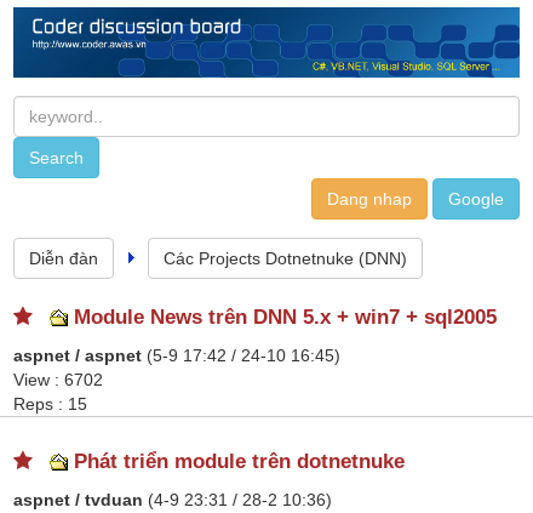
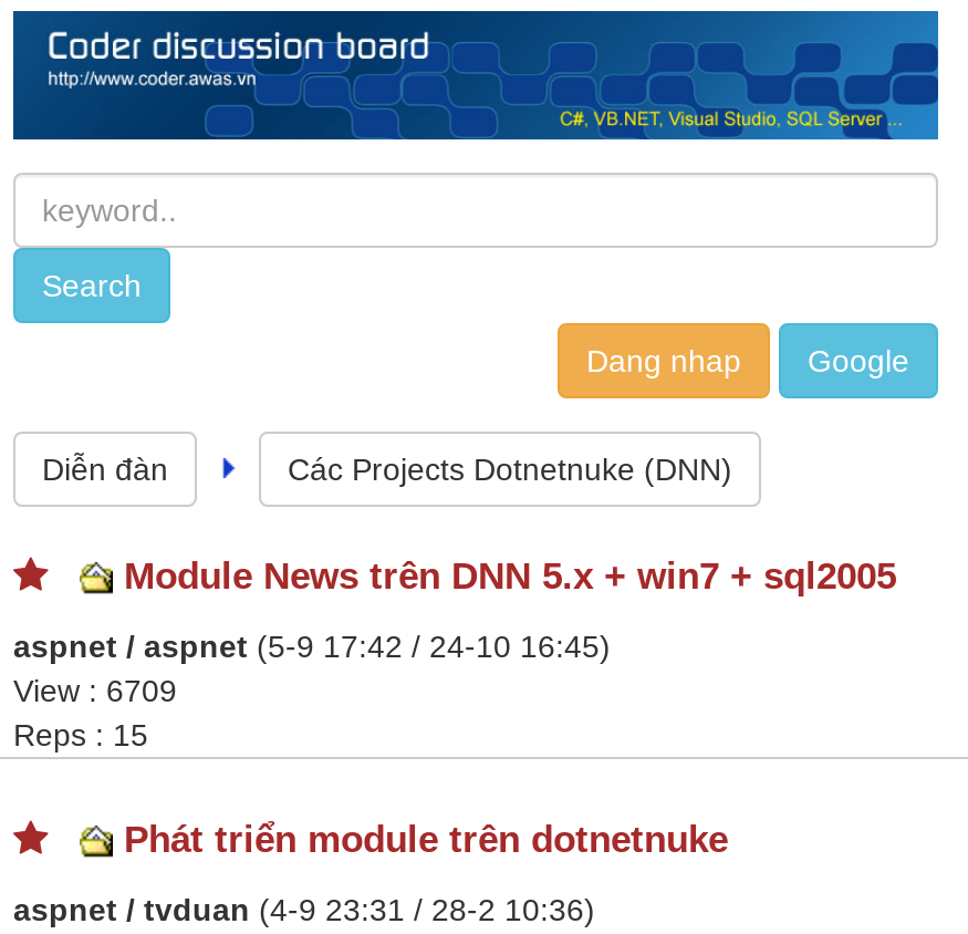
- View : 6702
+ View : 6709
